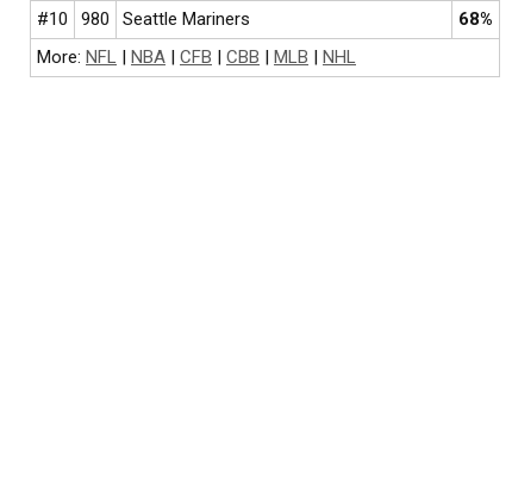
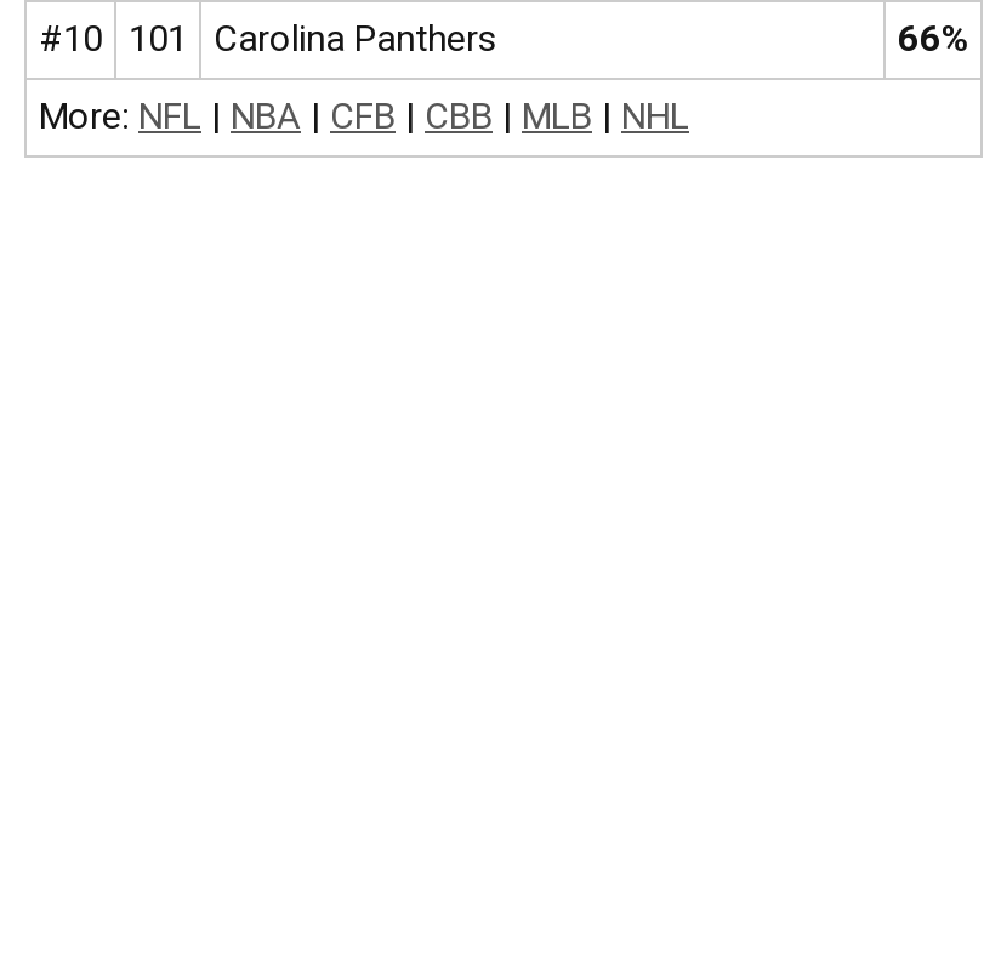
- 980
- Seattle Mariners
- 68%
+ 101
+ Carolina Panthers
+ 66%
